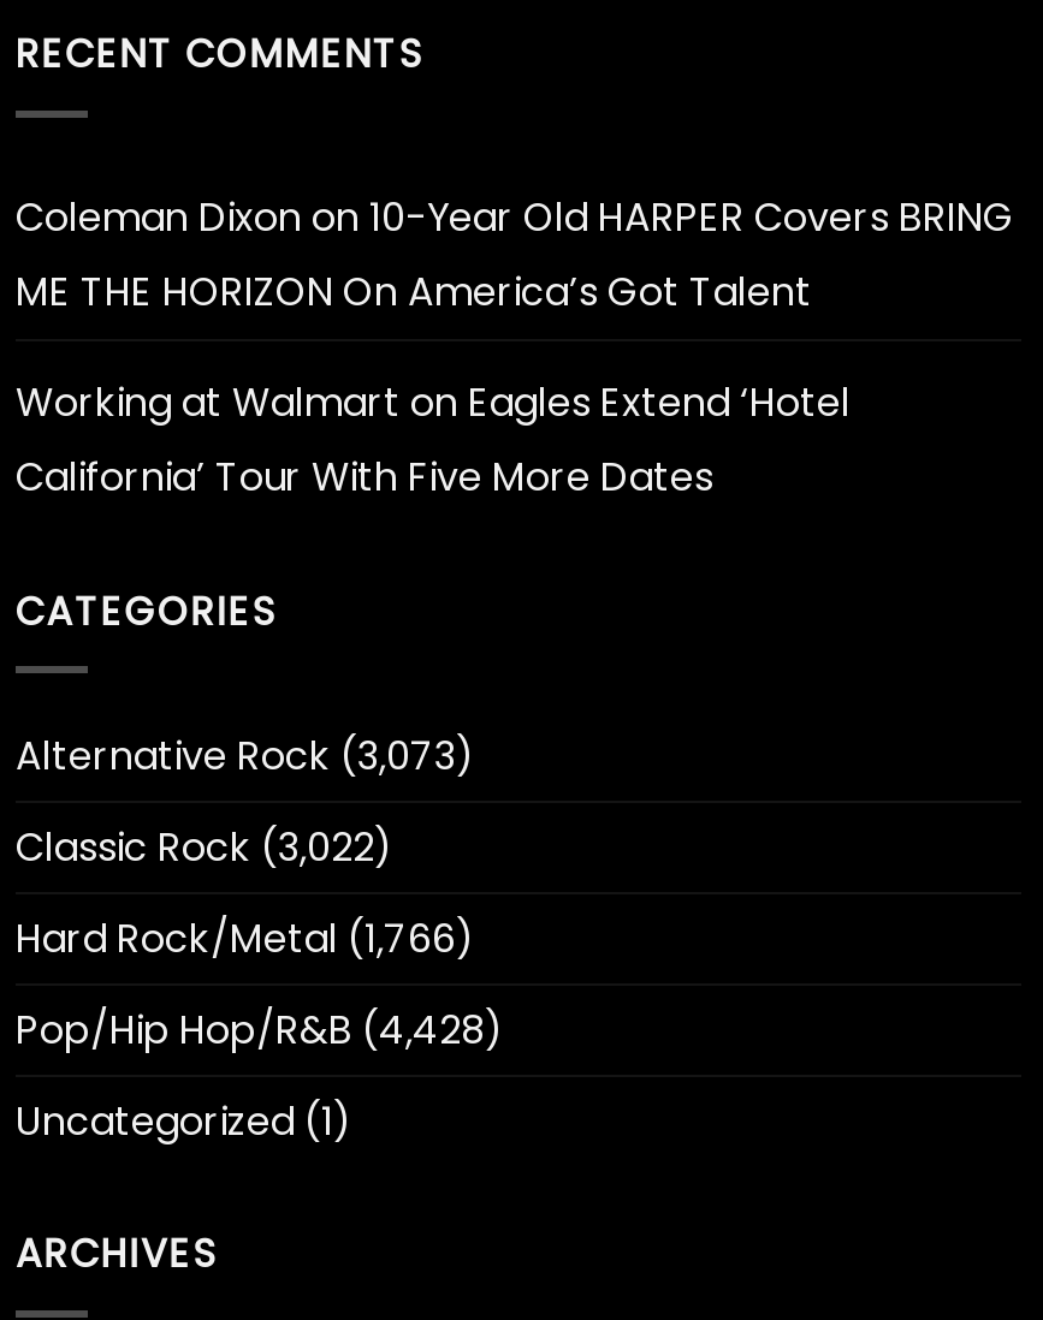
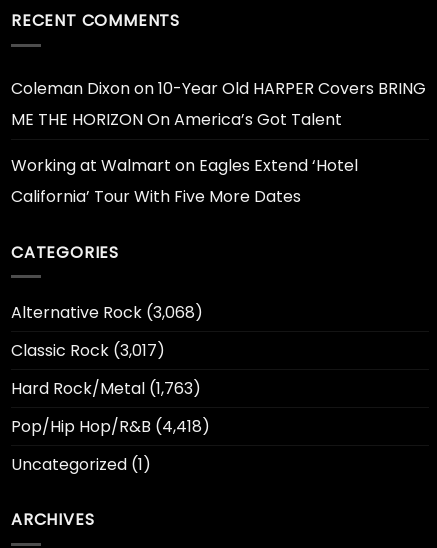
- Alternative Rock (3,073)
+ Alternative Rock (3,068)

- Classic Rock (3,022)
+ Classic Rock (3,017)

- Hard Rock/Metal (1,766)
+ Hard Rock/Metal (1,763)

- Pop/Hip Hop/R&B (4,428)
+ Pop/Hip Hop/R&B (4,418)
